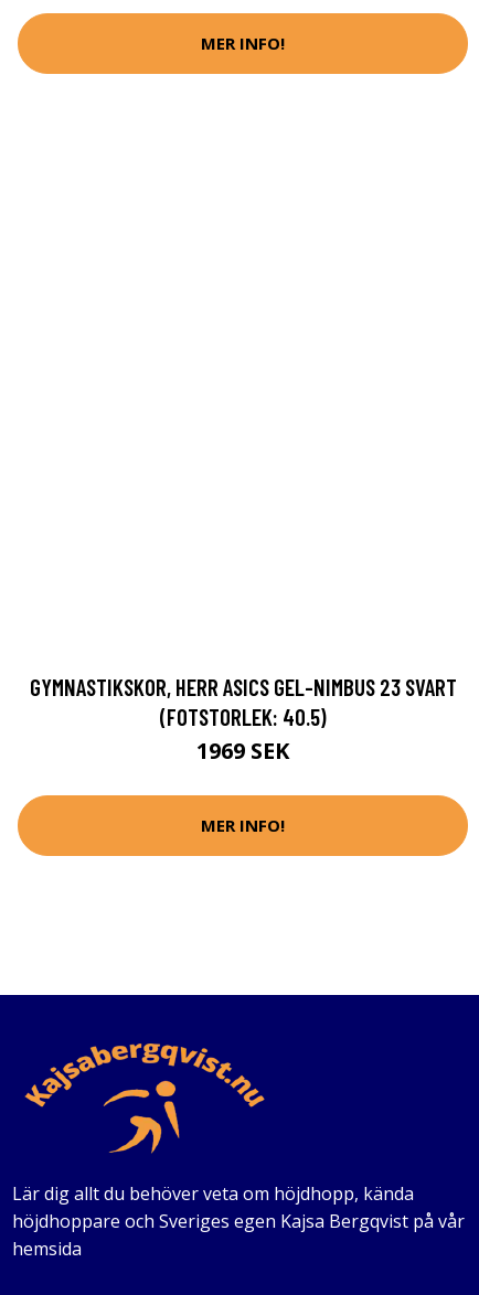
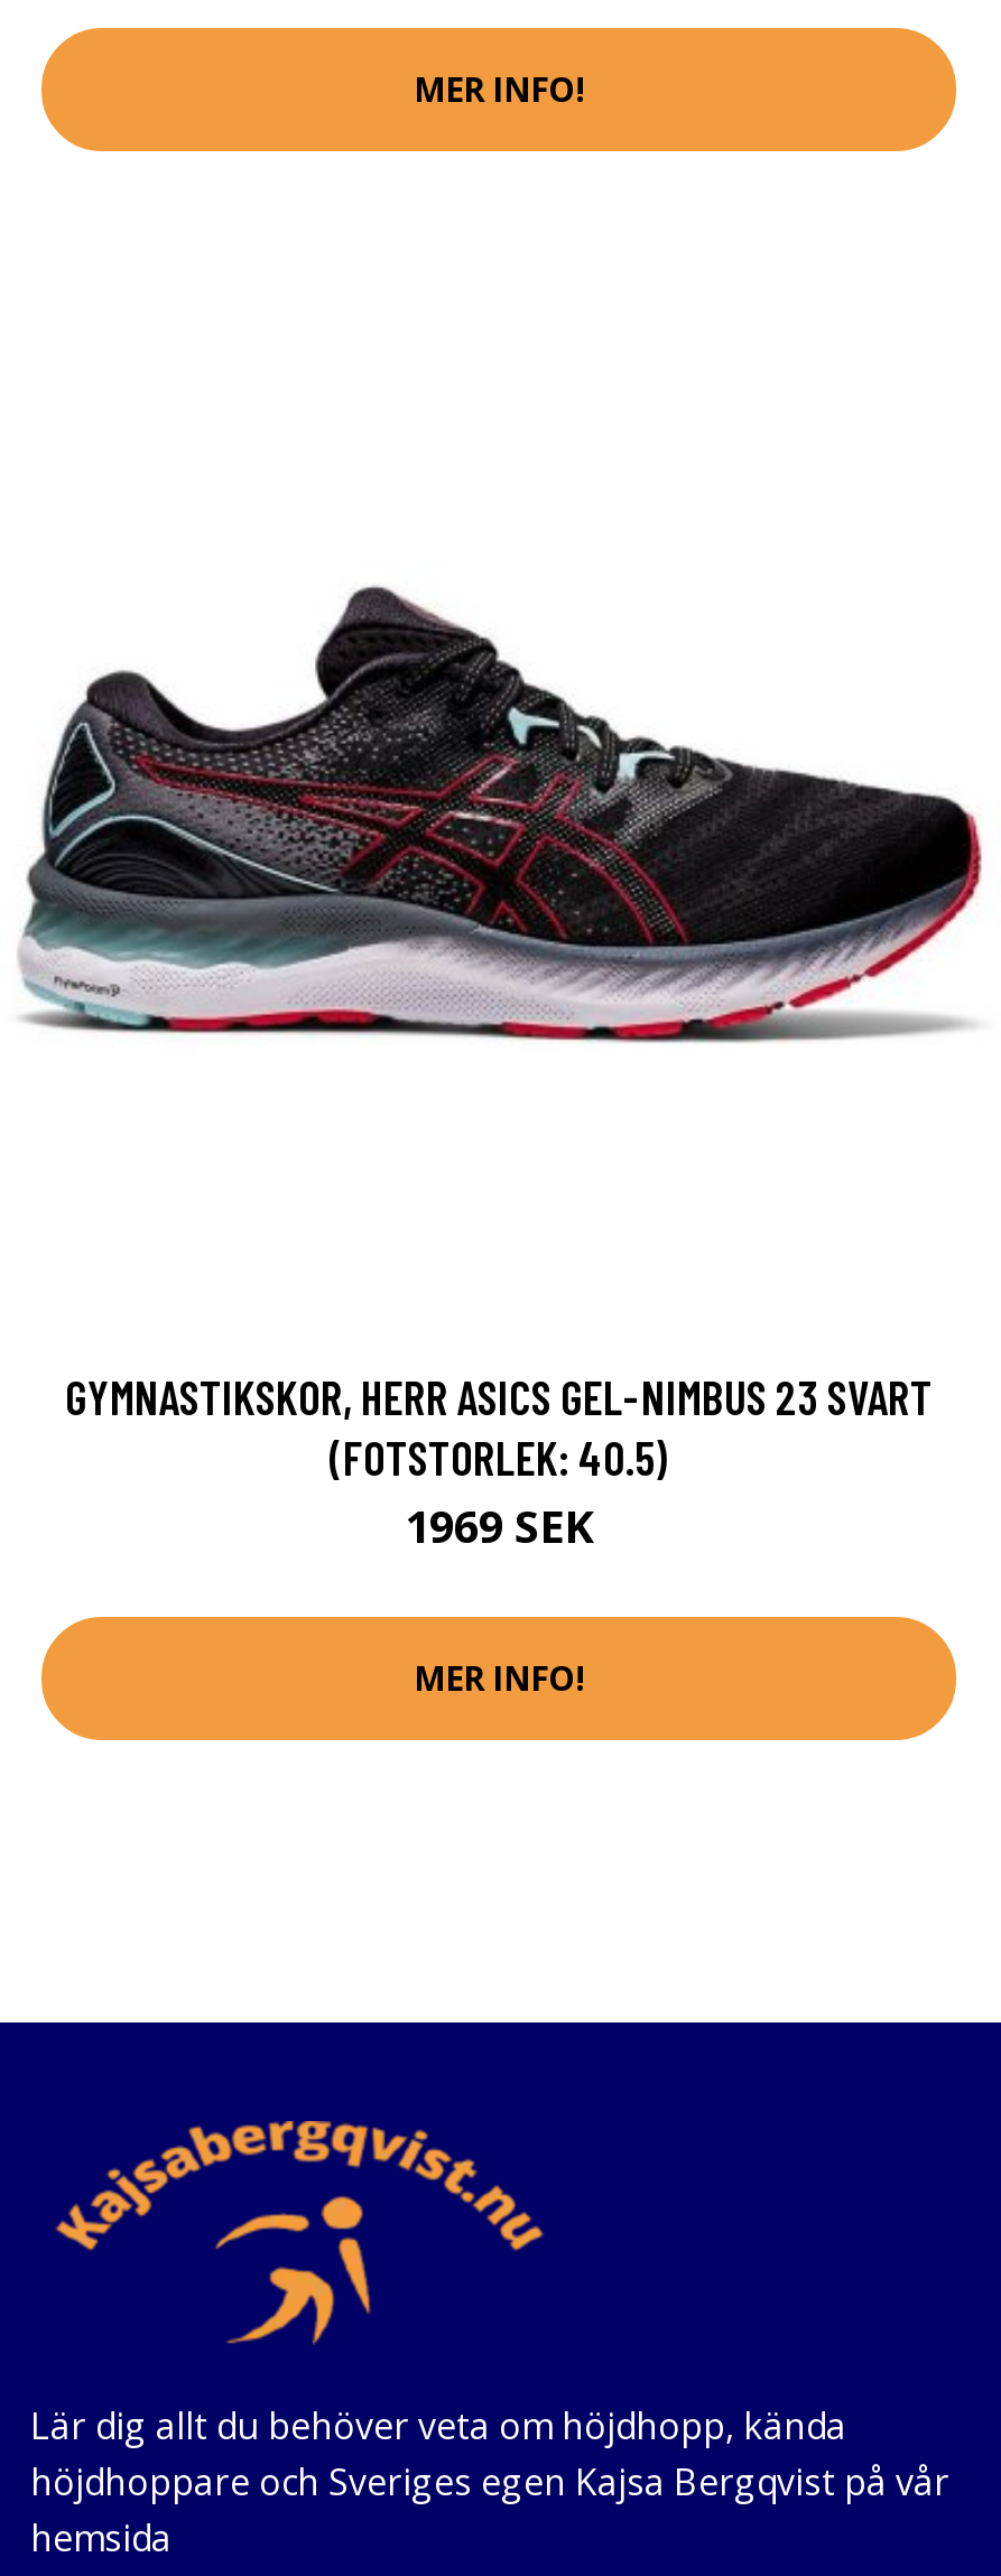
+ [image]
